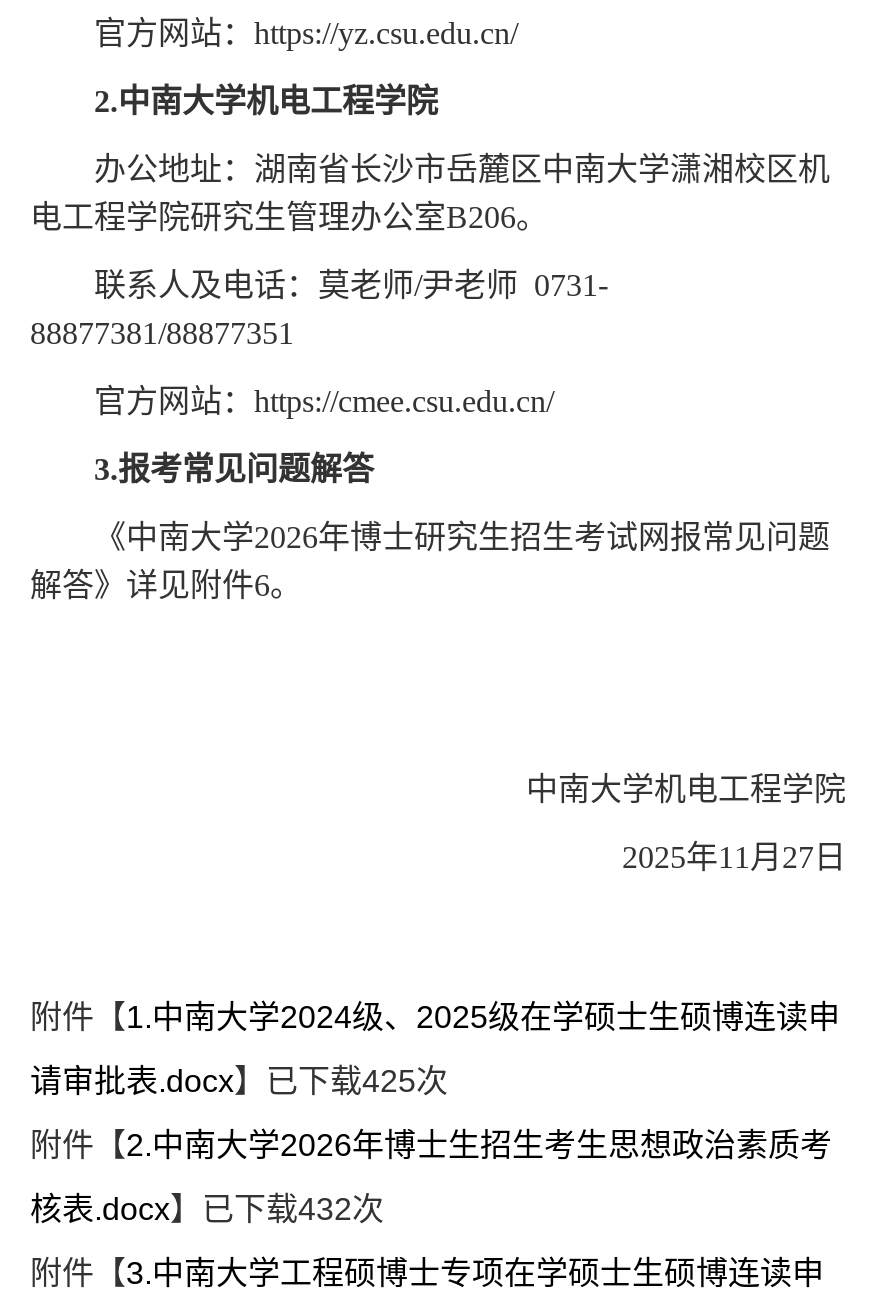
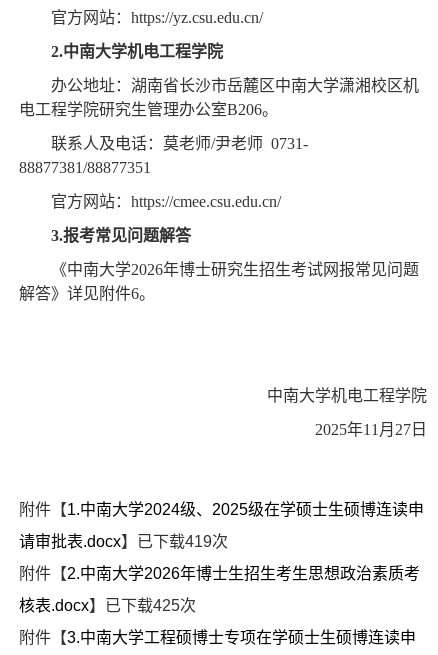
- 请审批表.docx】已下载425次
+ 请审批表.docx】已下载419次

- 核表.docx】已下载432次
+ 核表.docx】已下载425次
